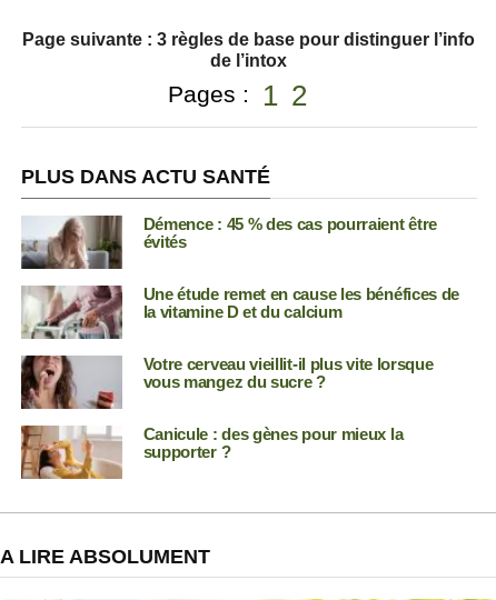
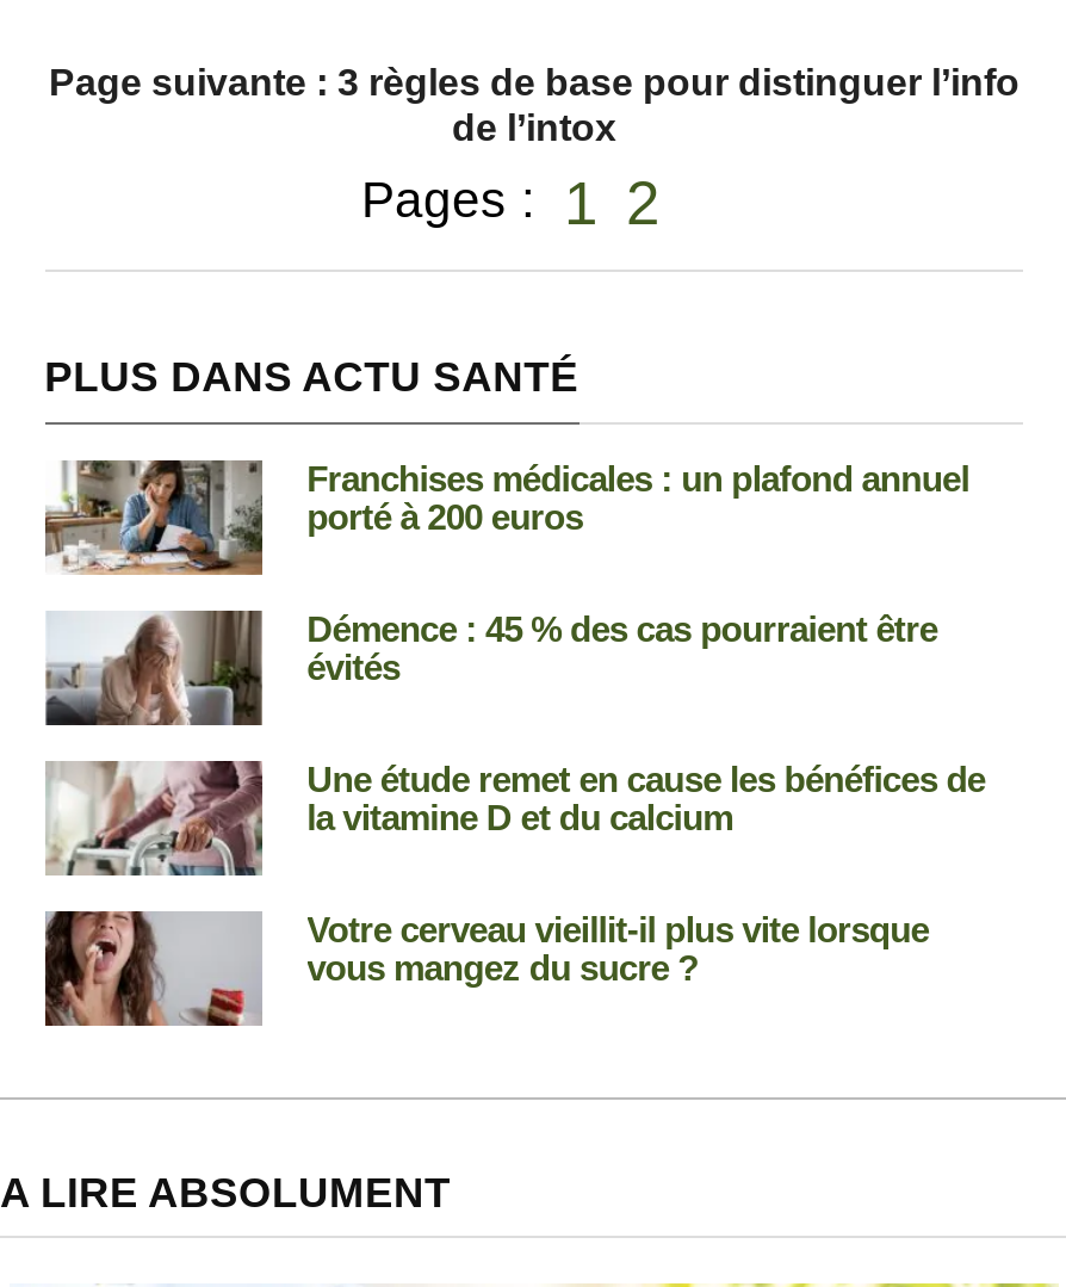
+ [image]
+ Franchises médicales : un plafond annuel
+ porté à 200 euros

moved down: [image] | Démence : 45 % des cas pourraient être | évités | Une étude remet en cause les bénéfices de | la vitamine D et du calcium | Votre cerveau vieillit-il plus vite lorsque | vous mangez du sucre ?

- [image]
- Canicule : des gènes pour mieux la
- supporter ?
